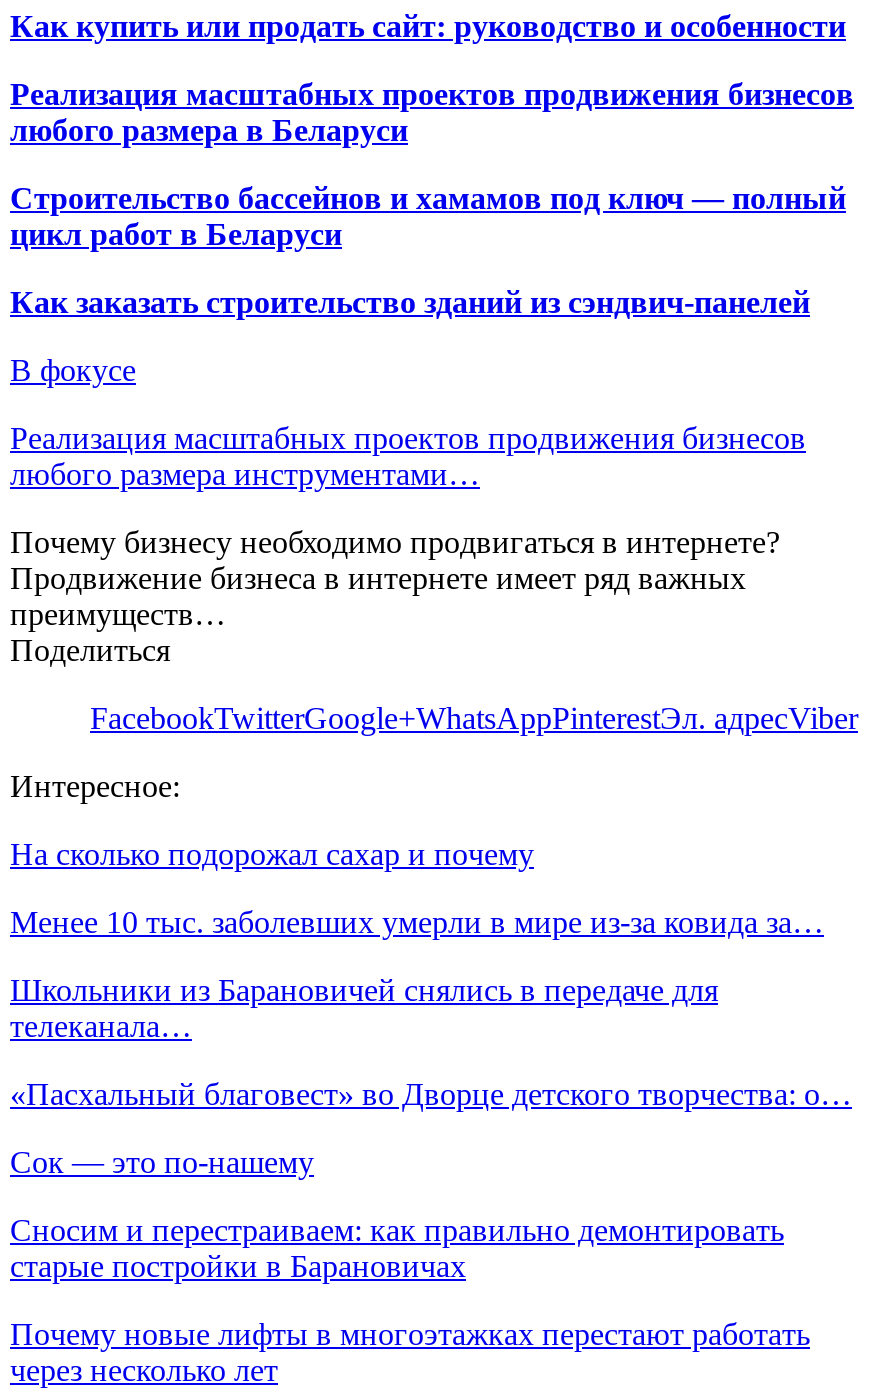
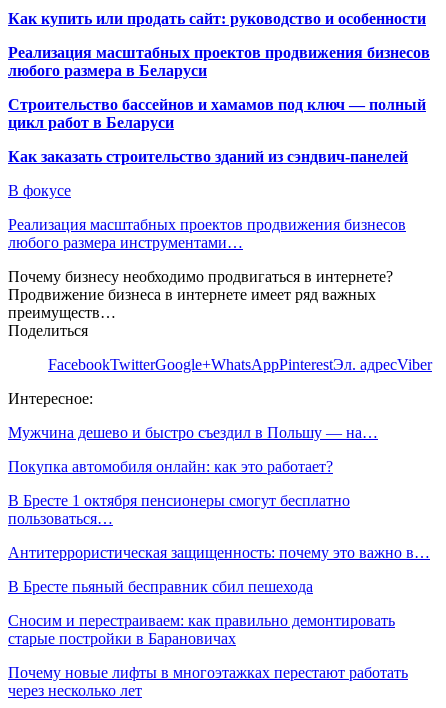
- На сколько подорожал сахар и почему
+ Мужчина дешево и быстро съездил в Польшу — на…

- Менее 10 тыс. заболевших умерли в мире из-за ковида за…
+ Покупка автомобиля онлайн: как это работает?

- Школьники из Барановичей снялись в передаче для
- телеканала…
+ В Бресте 1 октября пенсионеры смогут бесплатно
+ пользоваться…

- «Пасхальный благовест» во Дворце детского творчества: о…
+ Антитеррористическая защищенность: почему это важно в…

- Сок — это по-нашему
+ В Бресте пьяный бесправник сбил пешехода
